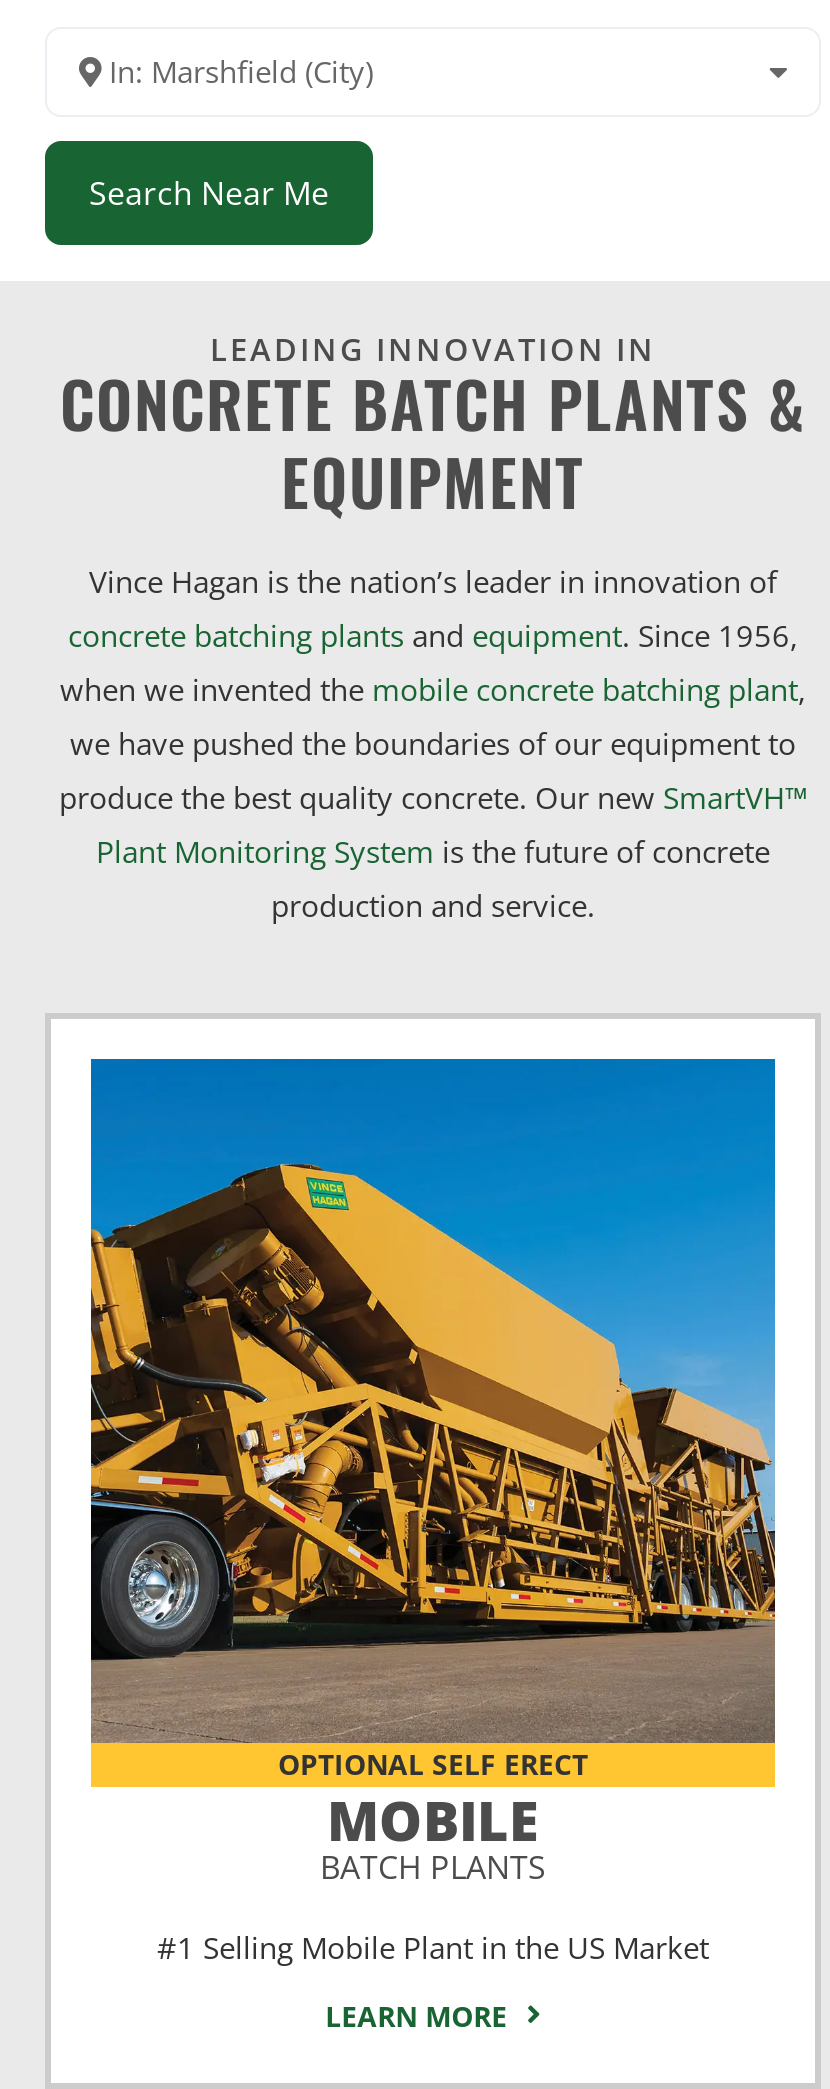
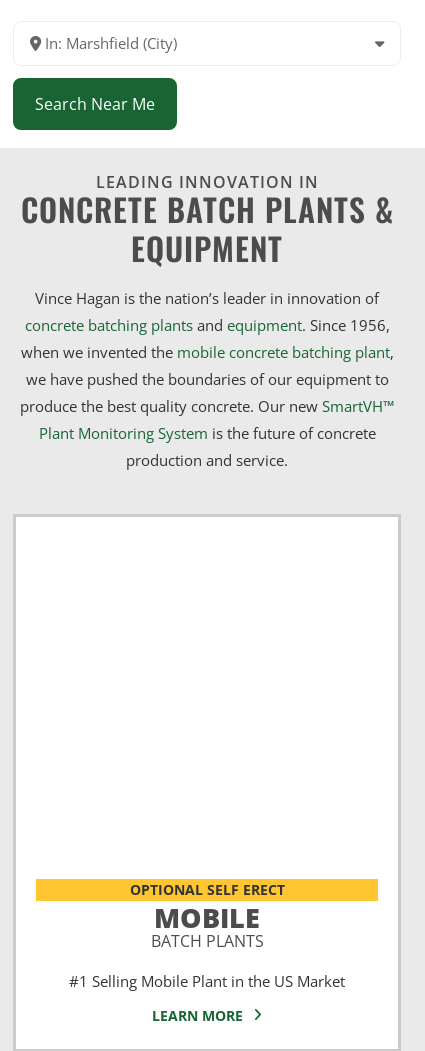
- [image]
